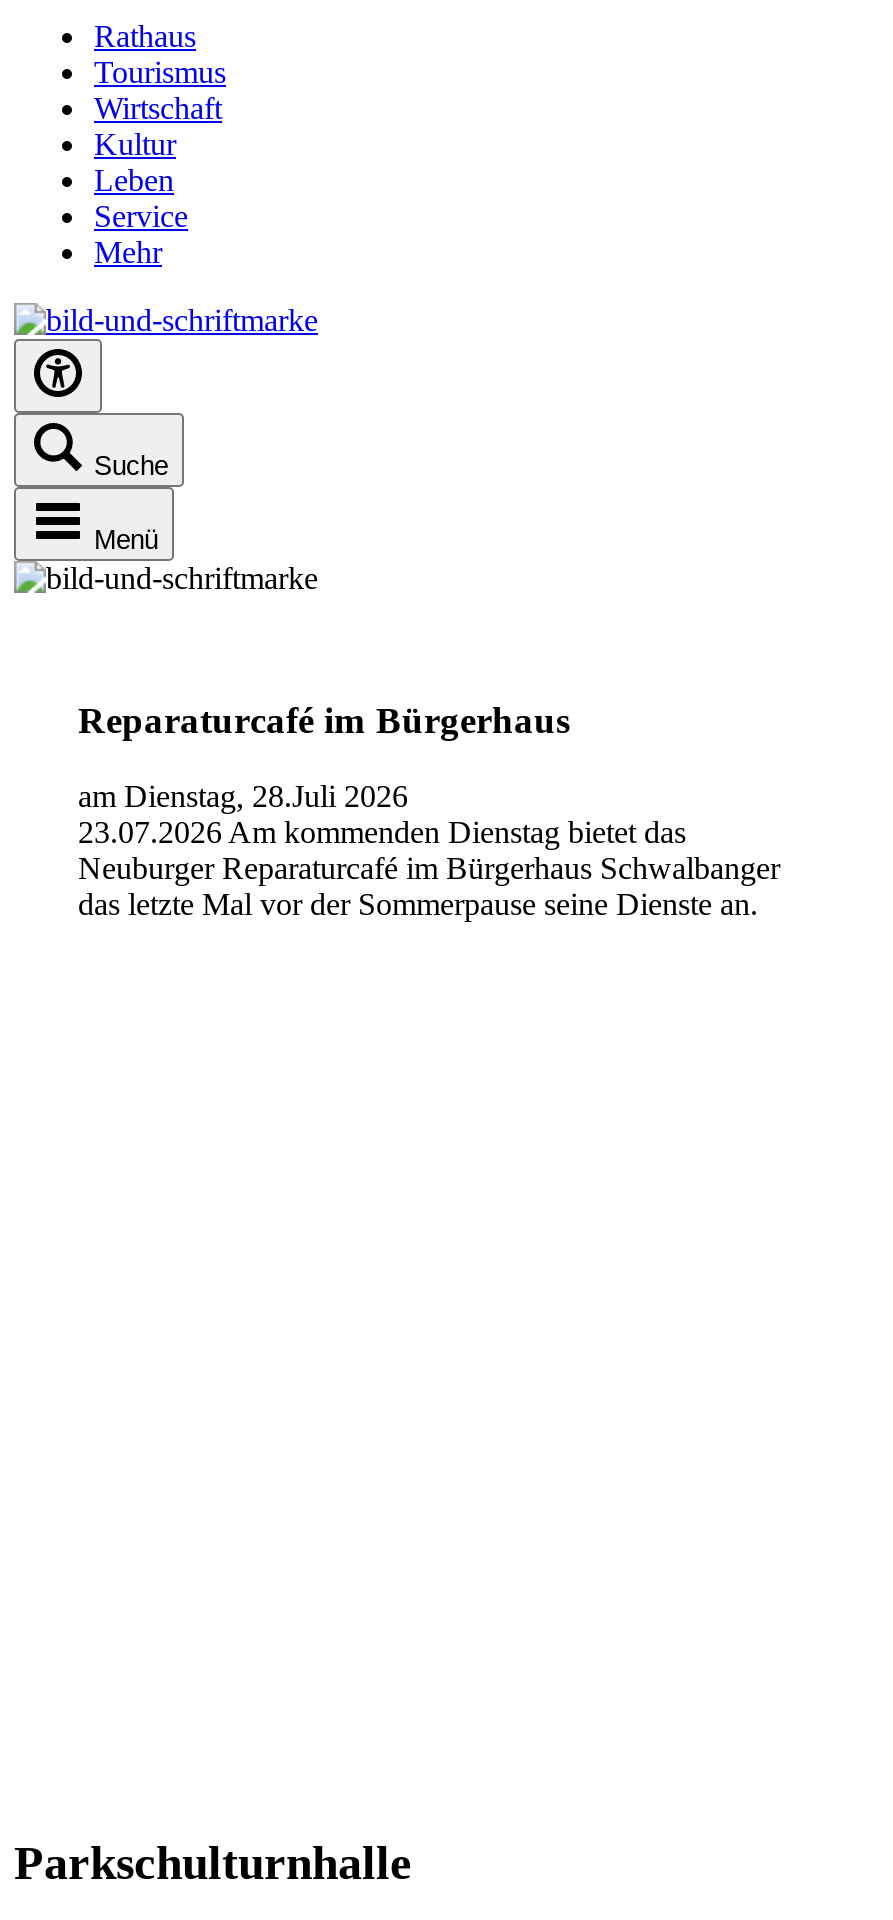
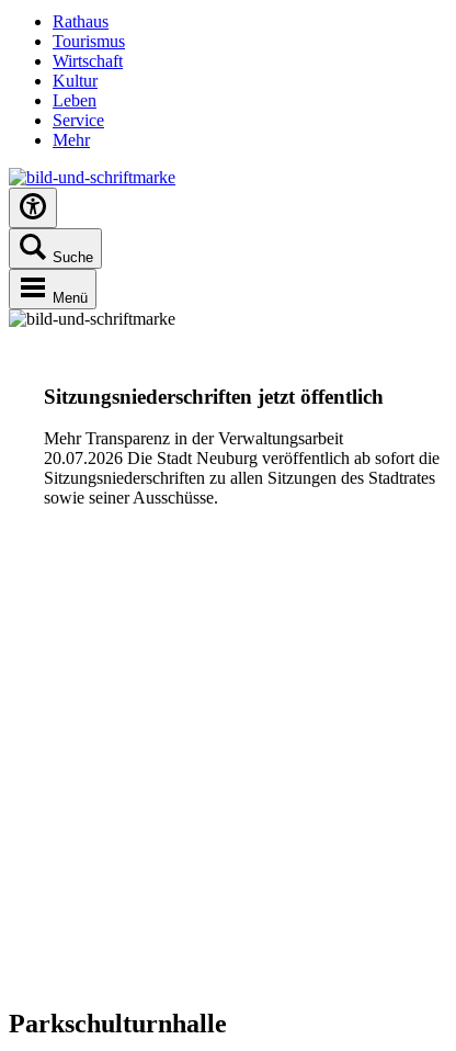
- Reparaturcafé im Bürgerhaus
+ Sitzungsniederschriften jetzt öffentlich

- am Dienstag, 28.Juli 2026
- 23.07.2026Am kommenden Dienstag bietet das
- Neuburger Reparaturcafé im Bürgerhaus Schwalbanger
- das letzte Mal vor der Sommerpause seine Dienste an.
+ Mehr Transparenz in der Verwaltungsarbeit
+ 20.07.2026Die Stadt Neuburg veröffentlich ab sofort die
+ Sitzungsniederschriften zu allen Sitzungen des Stadtrates
+ sowie seiner Ausschüsse.
